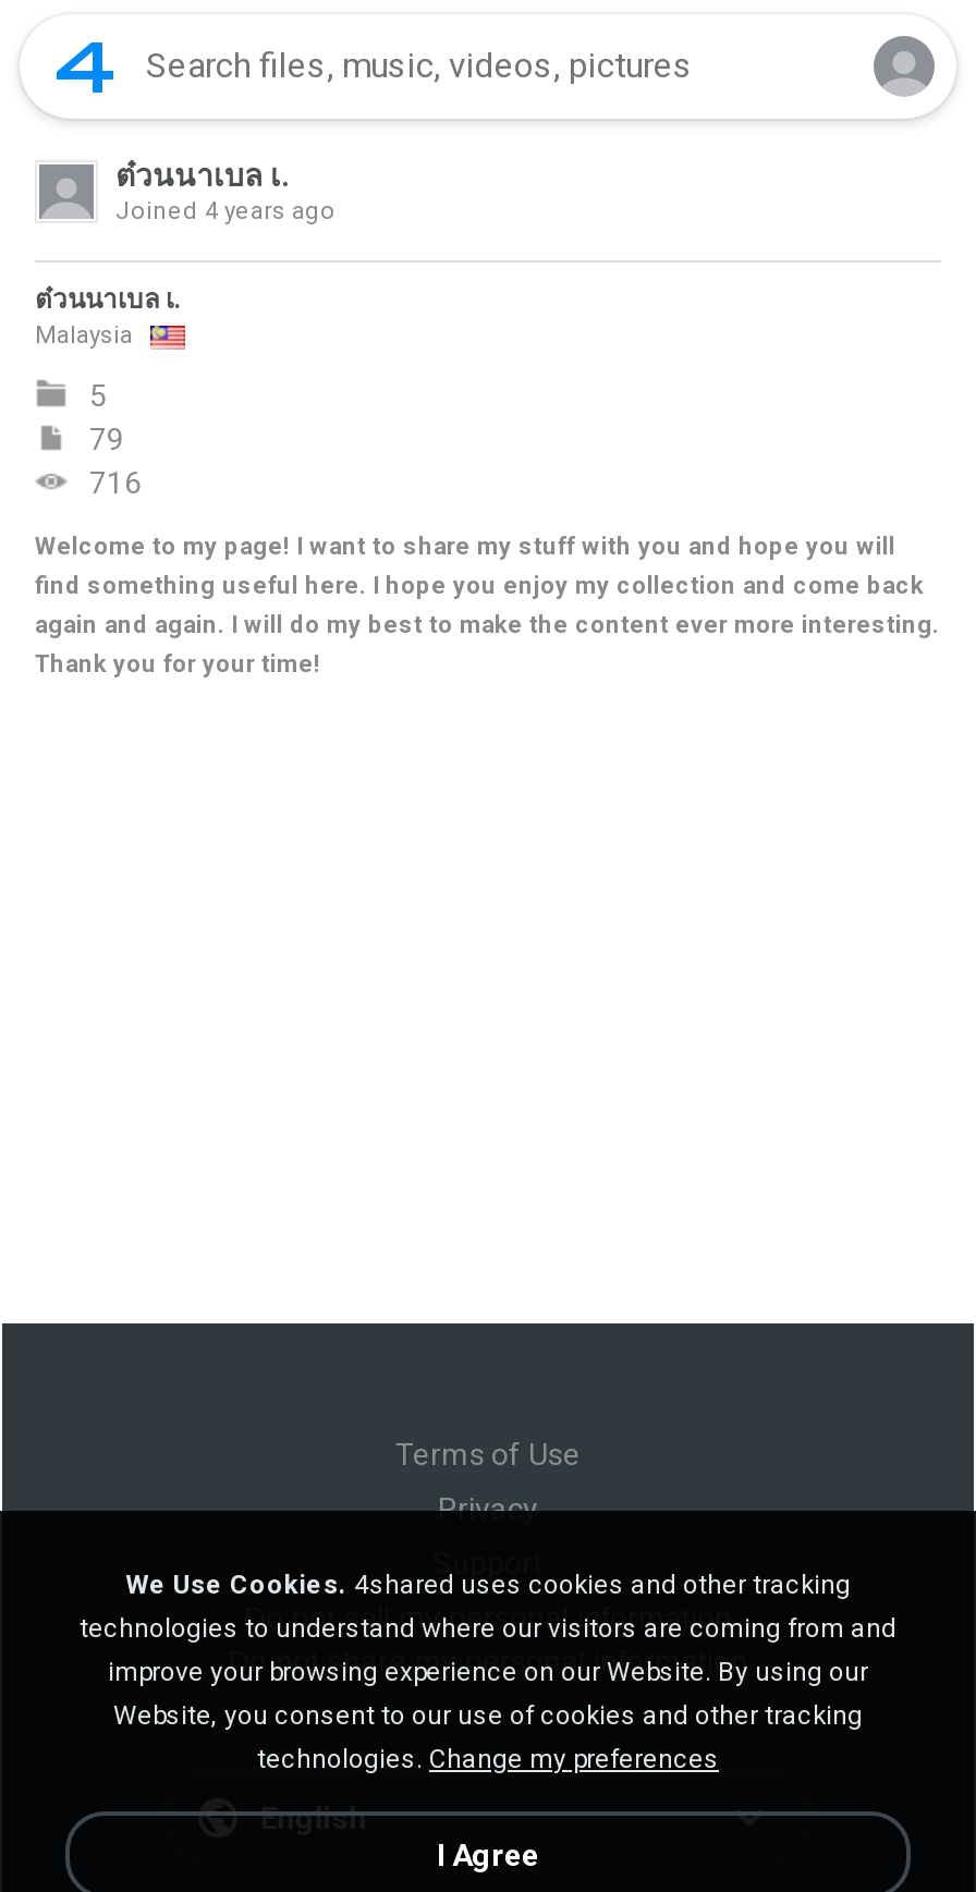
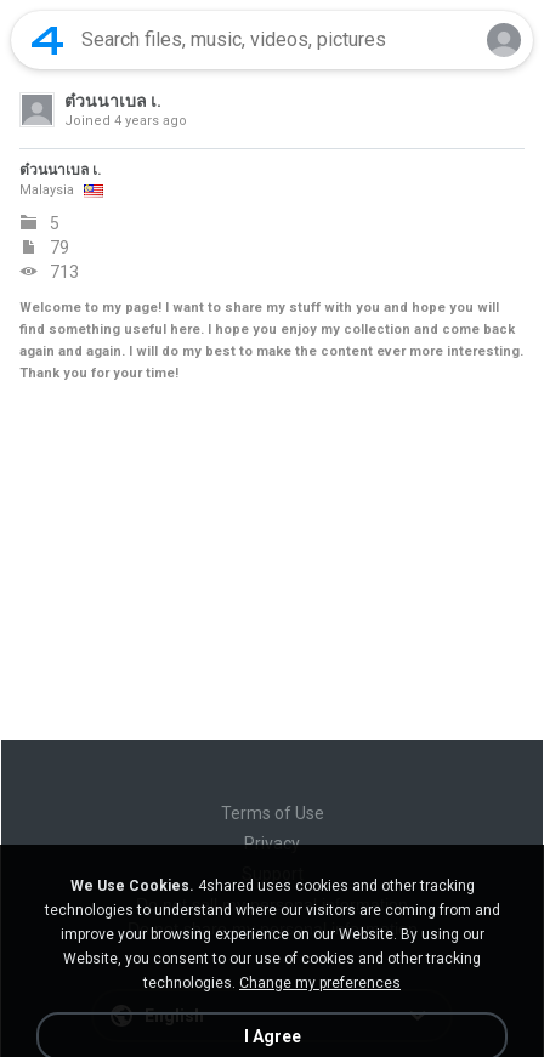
- 716
+ 713
